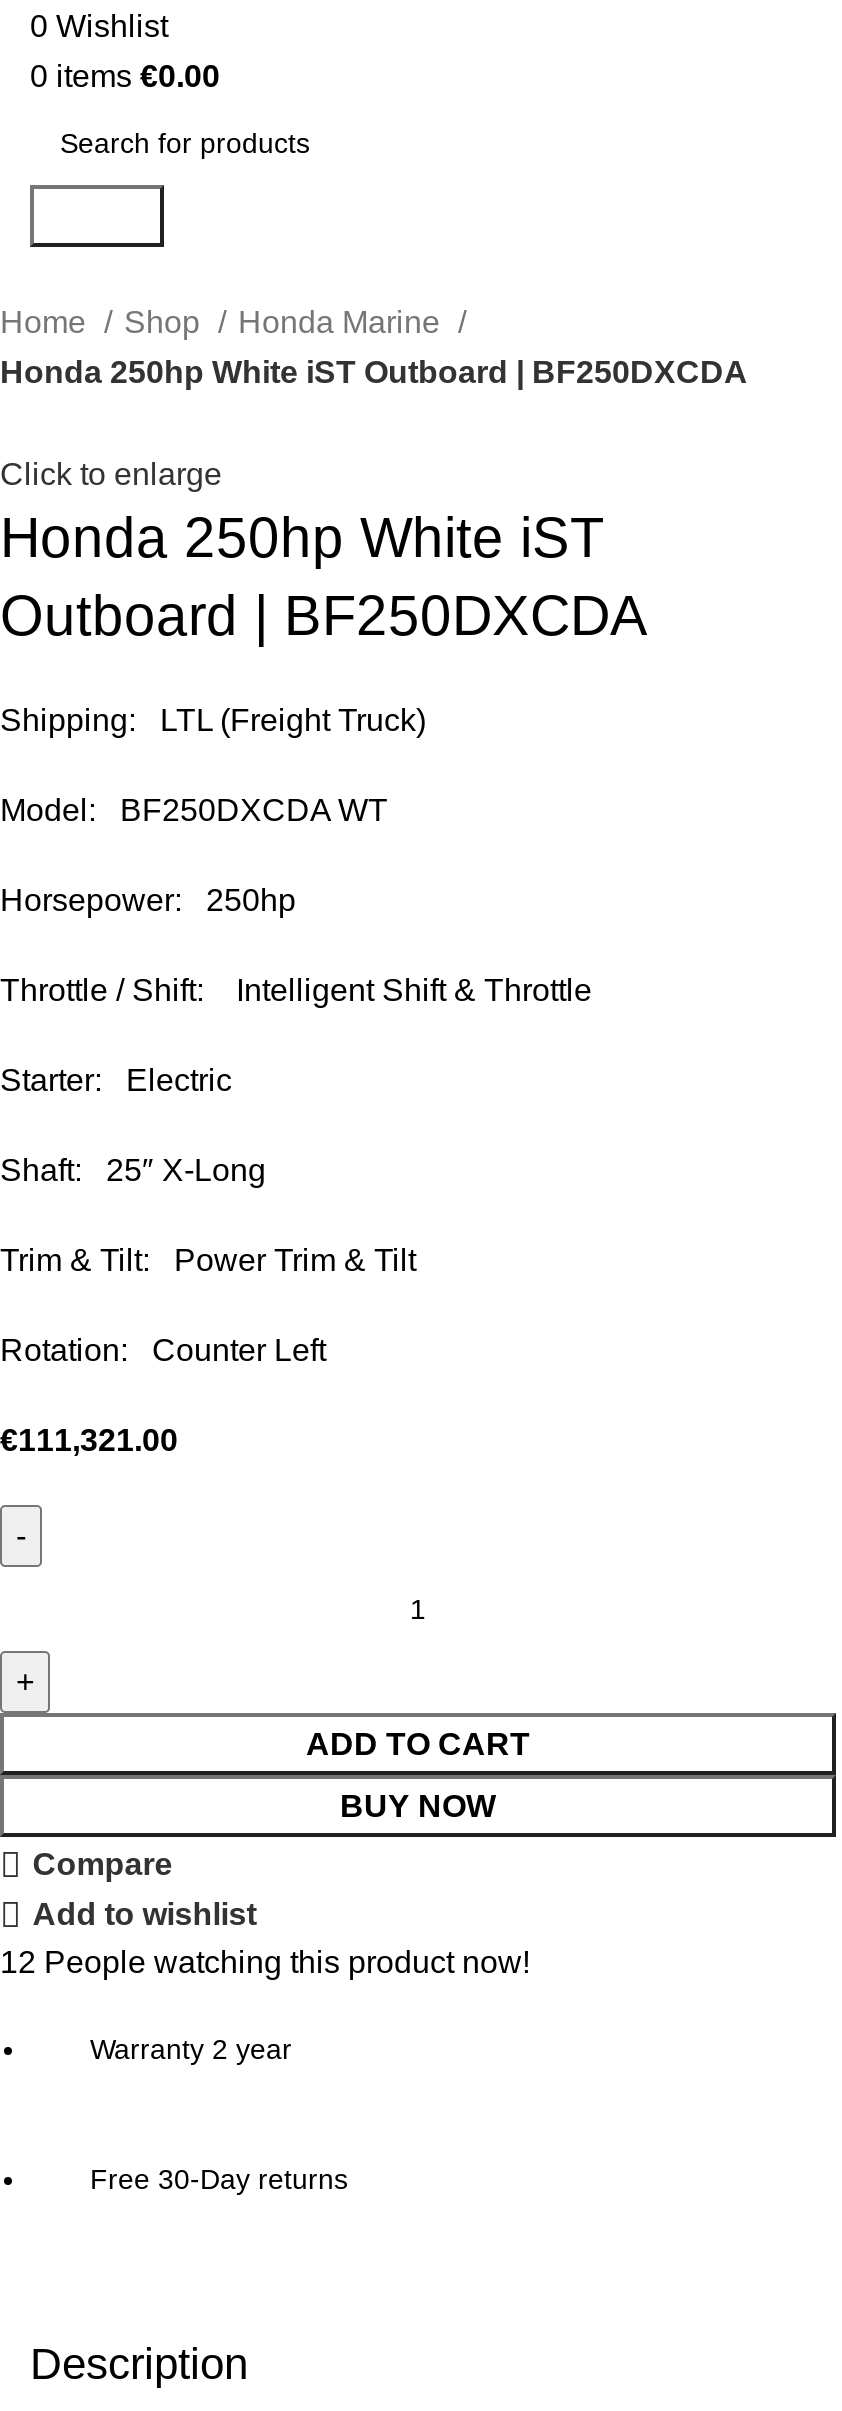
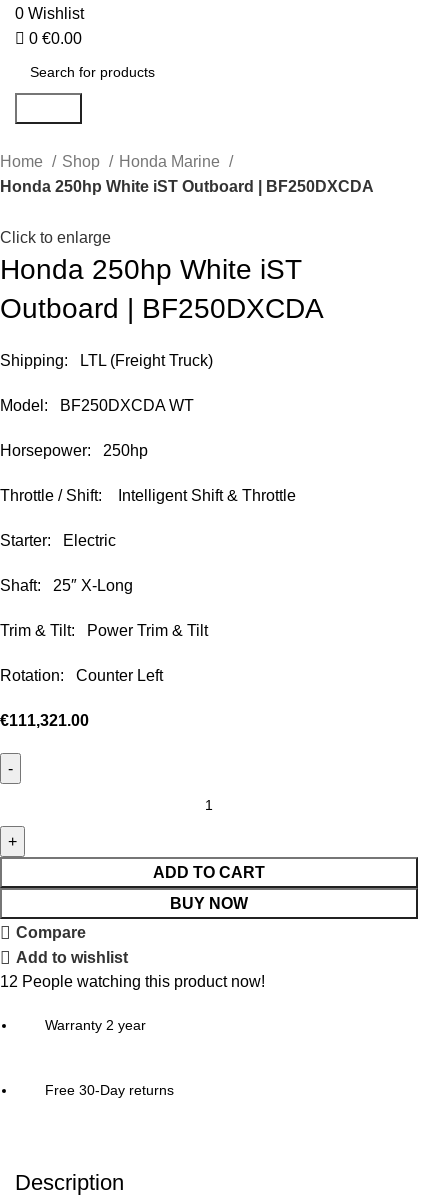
- 0 items €0.00
+ 0 €0.00
